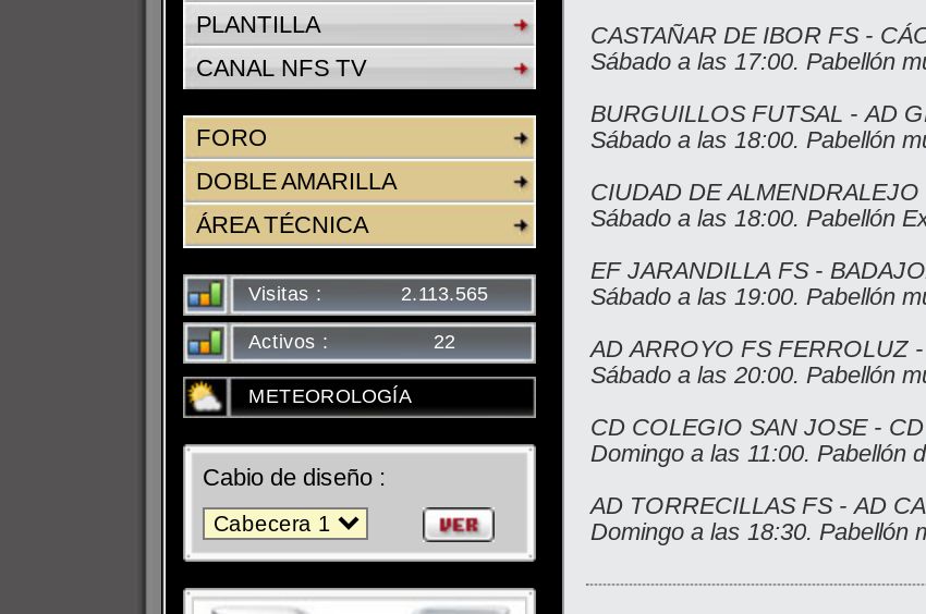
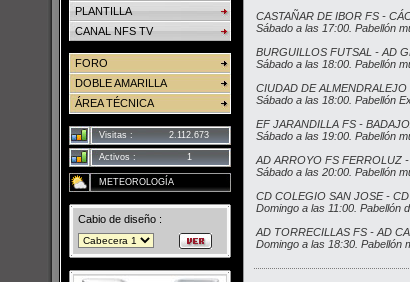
- 2.113.565
+ 2.112.673

- 22
+ 1
